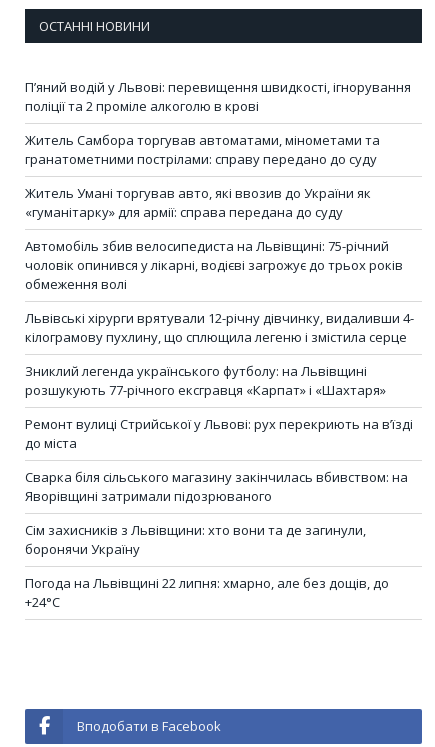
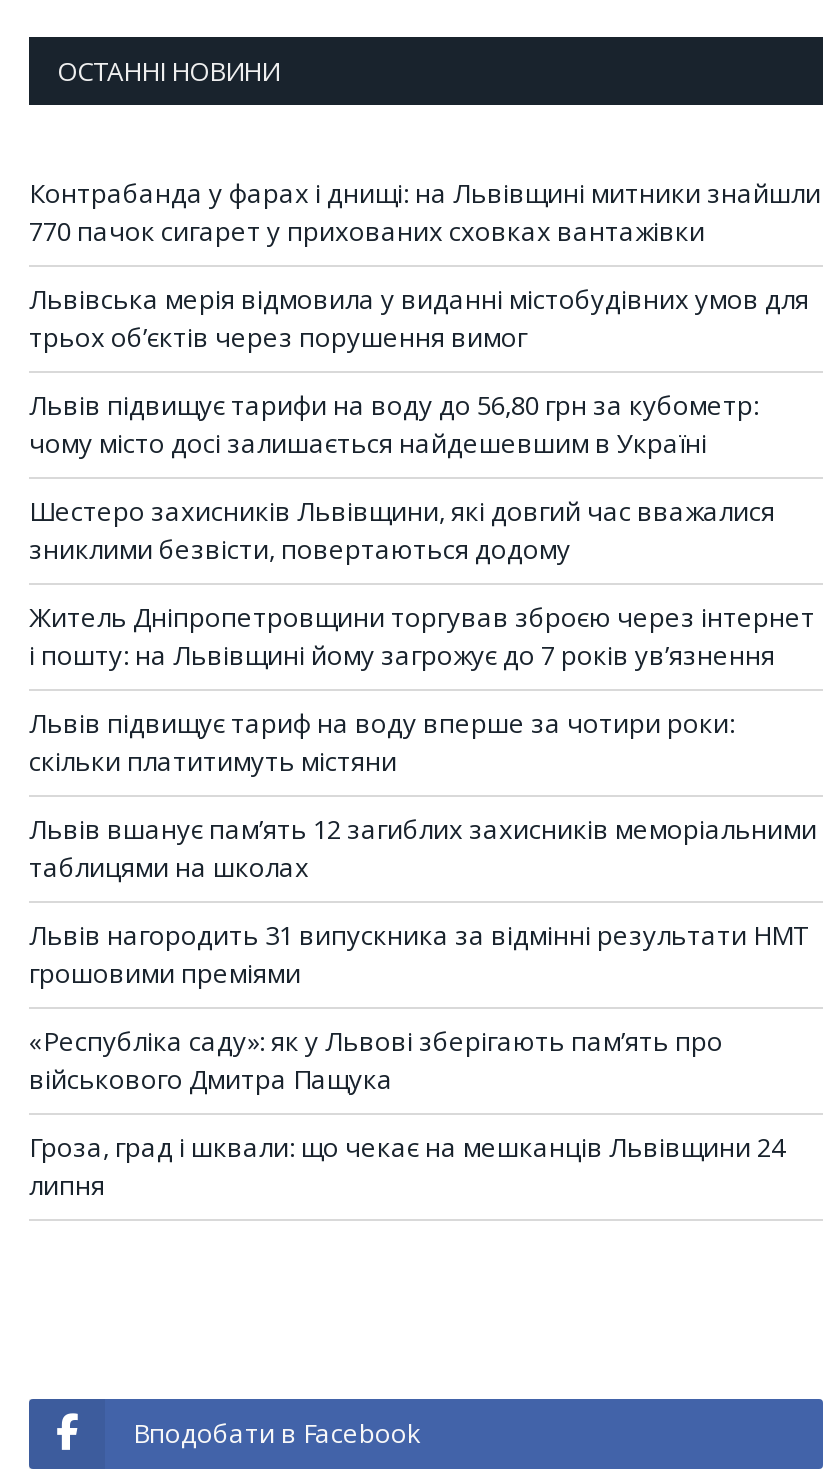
- П’яний водій у Львові: перевищення швидкості, ігнорування
- поліції та 2 проміле алкоголю в крові
+ Контрабанда у фарах і днищі: на Львівщині митники знайшли
+ 770 пачок сигарет у прихованих сховках вантажівки

- Житель Самбора торгував автоматами, мінометами та
- гранатометними пострілами: справу передано до суду
+ Львівська мерія відмовила у виданні містобудівних умов для
+ трьох об’єктів через порушення вимог

- Житель Умані торгував авто, які ввозив до України як
- «гуманітарку» для армії: справа передана до суду
+ Львів підвищує тарифи на воду до 56,80 грн за кубометр:
+ чому місто досі залишається найдешевшим в Україні

- Автомобіль збив велосипедиста на Львівщині: 75-річний
- чоловік опинився у лікарні, водієві загрожує до трьох років
- обмеження волі
+ Шестеро захисників Львівщини, які довгий час вважалися
+ зниклими безвісти, повертаються додому

- Львівські хірурги врятували 12-річну дівчинку, видаливши 4-
- кілограмову пухлину, що сплющила легеню і змістила серце
+ Житель Дніпропетровщини торгував зброєю через інтернет
+ і пошту: на Львівщині йому загрожує до 7 років ув’язнення

- Зниклий легенда українського футболу: на Львівщині
- розшукують 77-річного ексгравця «Карпат» і «Шахтаря»
+ Львів підвищує тариф на воду вперше за чотири роки:
+ скільки платитимуть містяни

- Ремонт вулиці Стрийської у Львові: рух перекриють на в’їзді
- до міста
+ Львів вшанує пам’ять 12 загиблих захисників меморіальними
+ таблицями на школах

- Сварка біля сільського магазину закінчилась вбивством: на
- Яворівщині затримали підозрюваного
+ Львів нагородить 31 випускника за відмінні результати НМТ
+ грошовими преміями

- Сім захисників з Львівщини: хто вони та де загинули,
- боронячи Україну
+ «Республіка саду»: як у Львові зберігають пам’ять про
+ військового Дмитра Пащука

- Погода на Львівщині 22 липня: хмарно, але без дощів, до
- +24°С
+ Гроза, град і шквали: що чекає на мешканців Львівщини 24
+ липня
